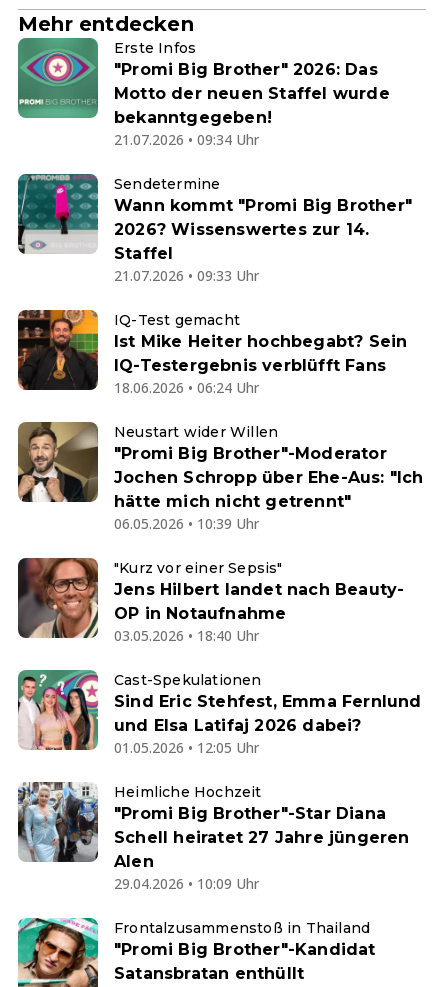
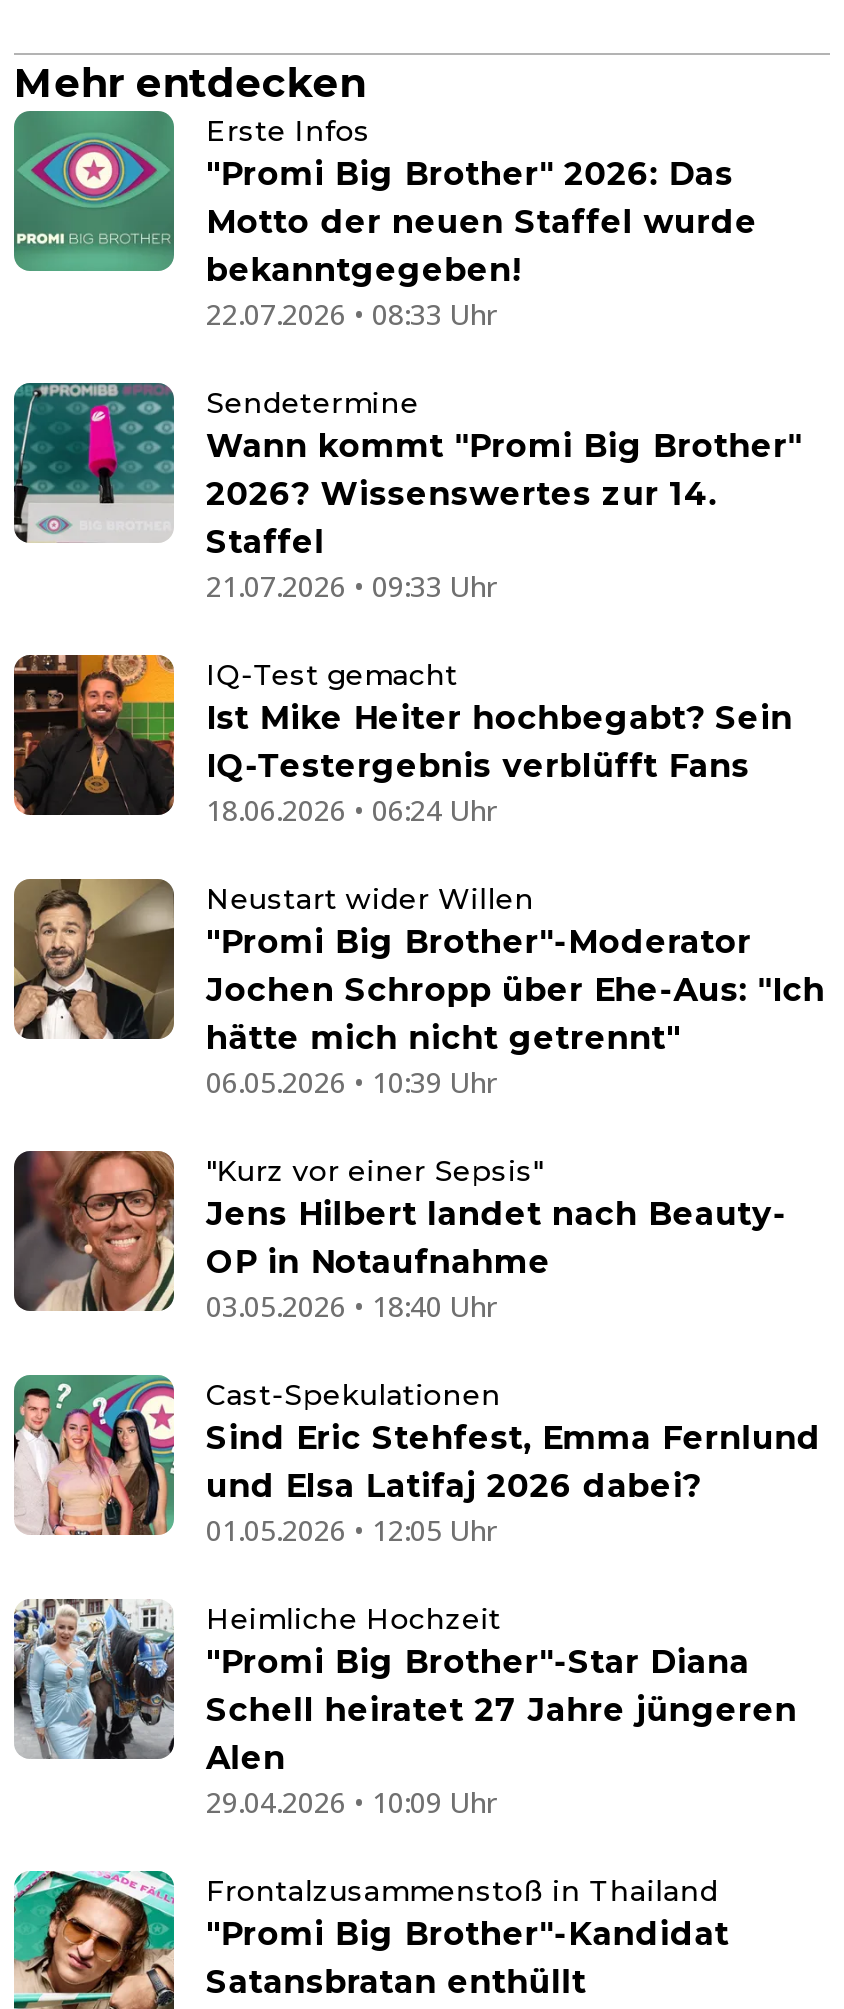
- 21.07.2026 • 09:34 Uhr
+ 22.07.2026 • 08:33 Uhr
